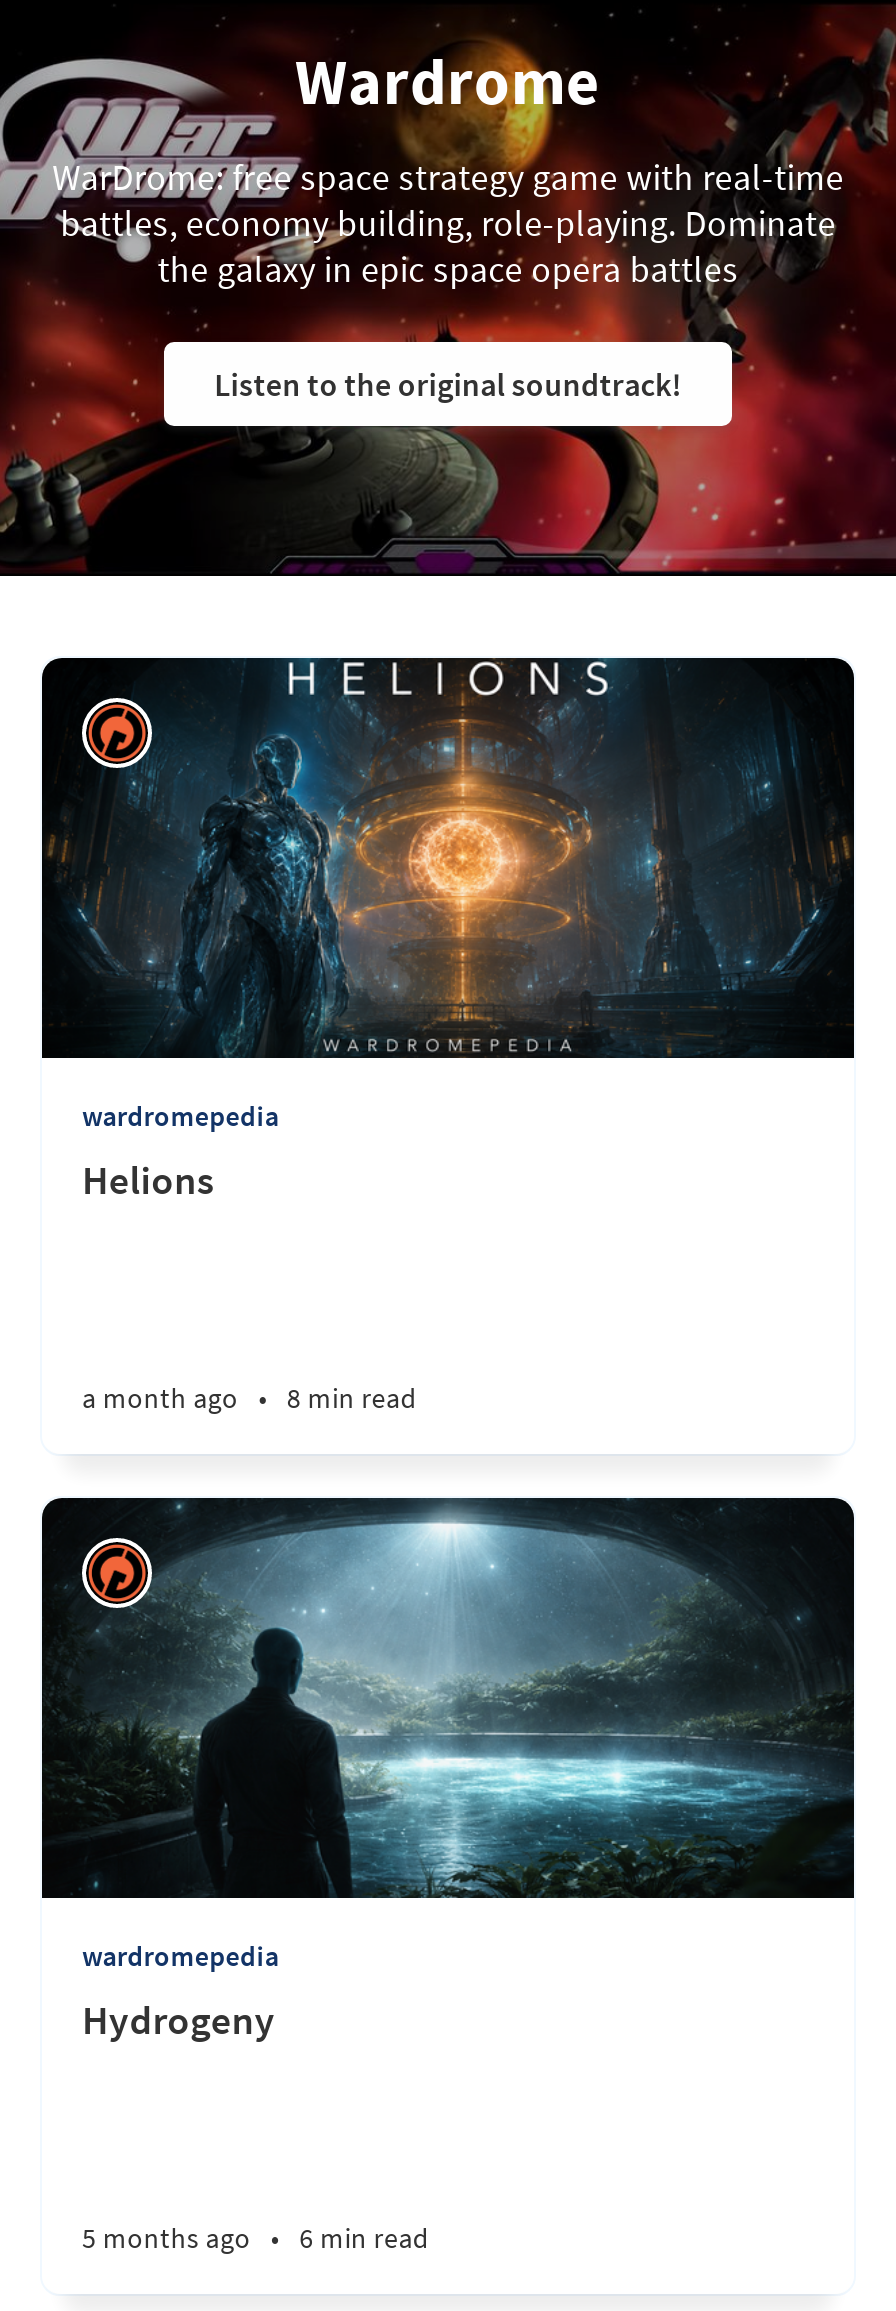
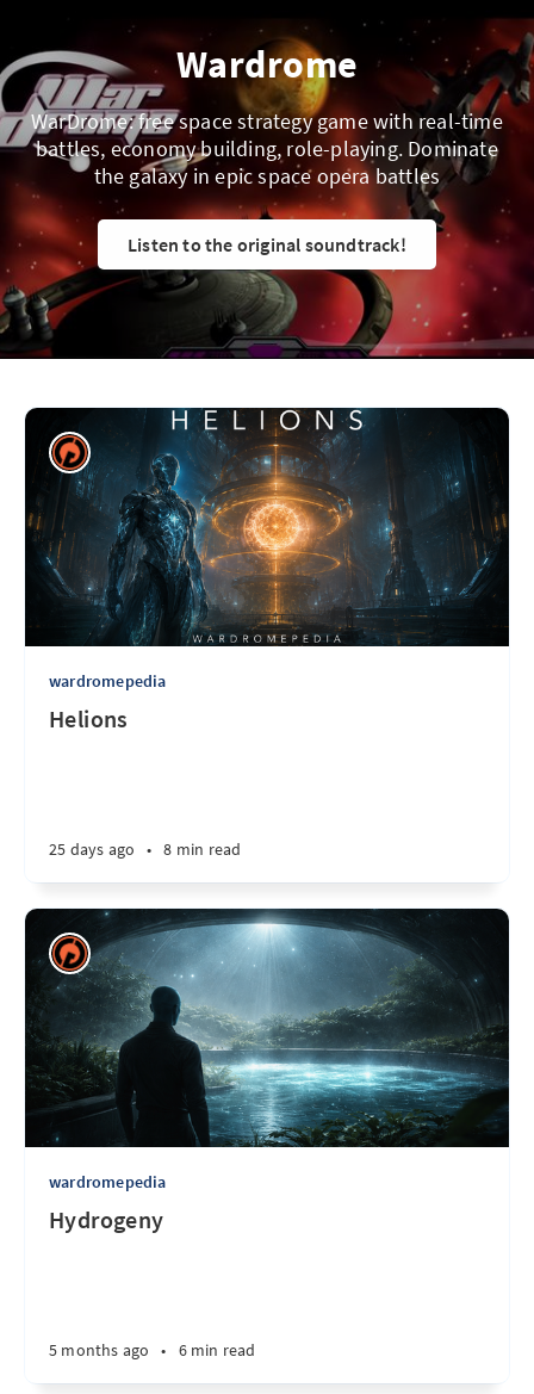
- a month ago • 8 min read
+ 25 days ago • 8 min read
